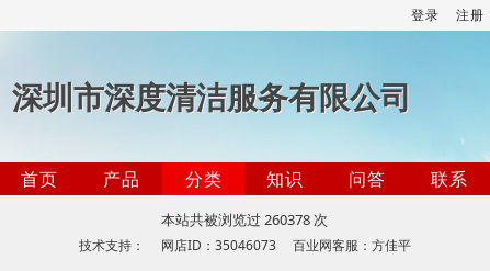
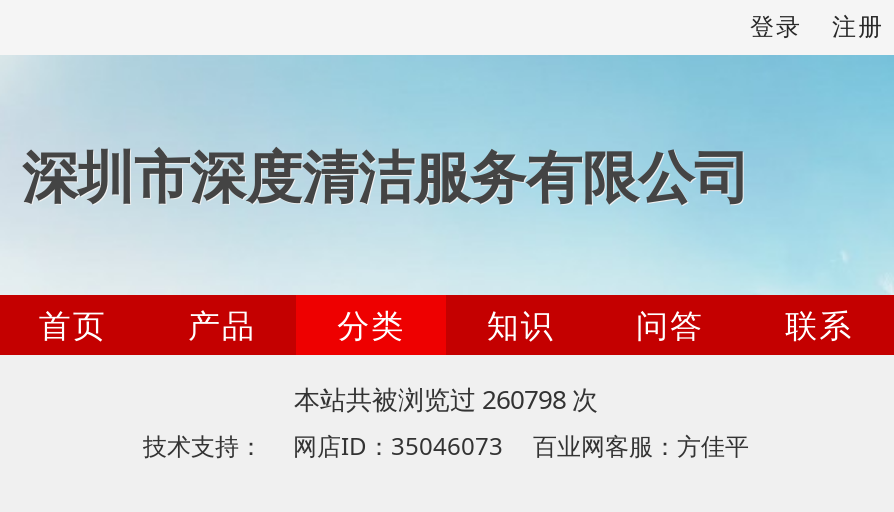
- 本站共被浏览过 260378 次
+ 本站共被浏览过 260798 次
